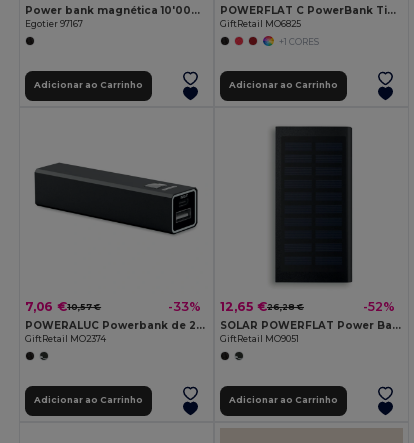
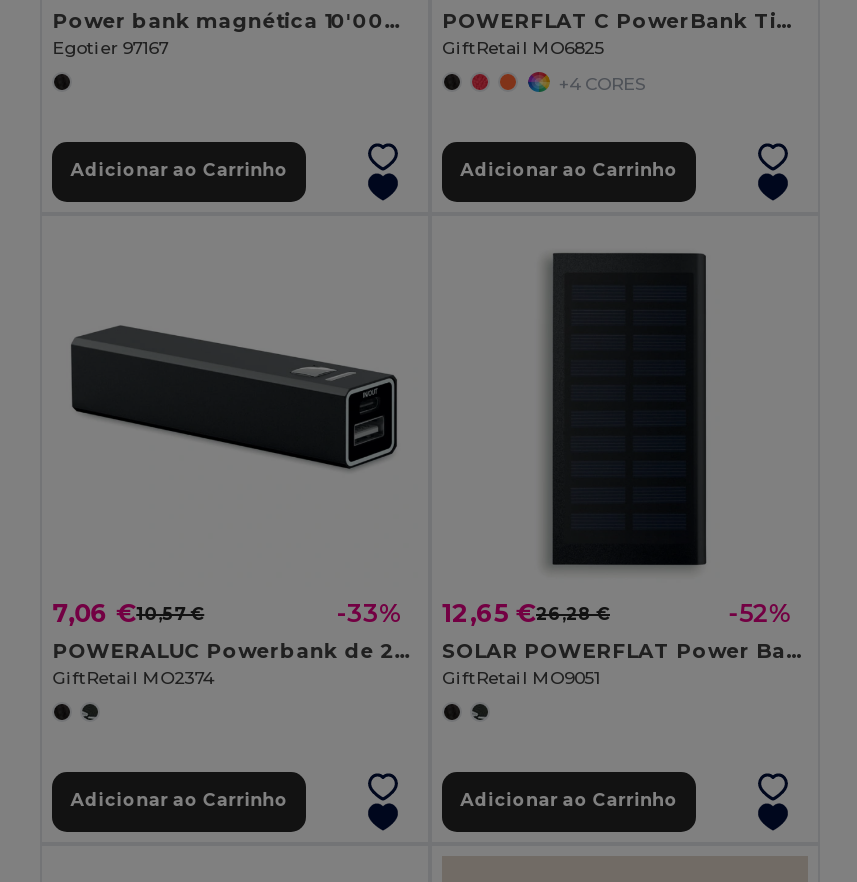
- +1 CORES
+ +4 CORES
